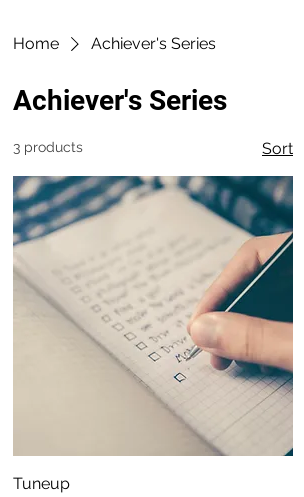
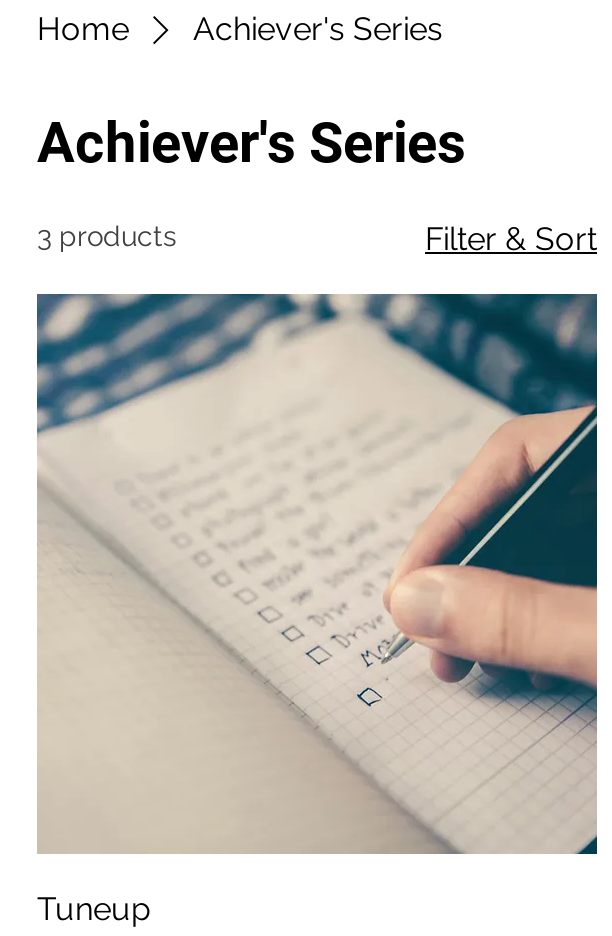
- Sort
+ Filter & Sort
